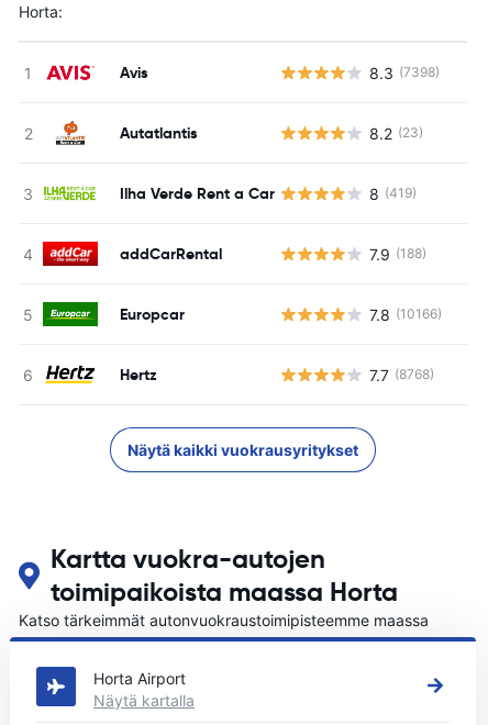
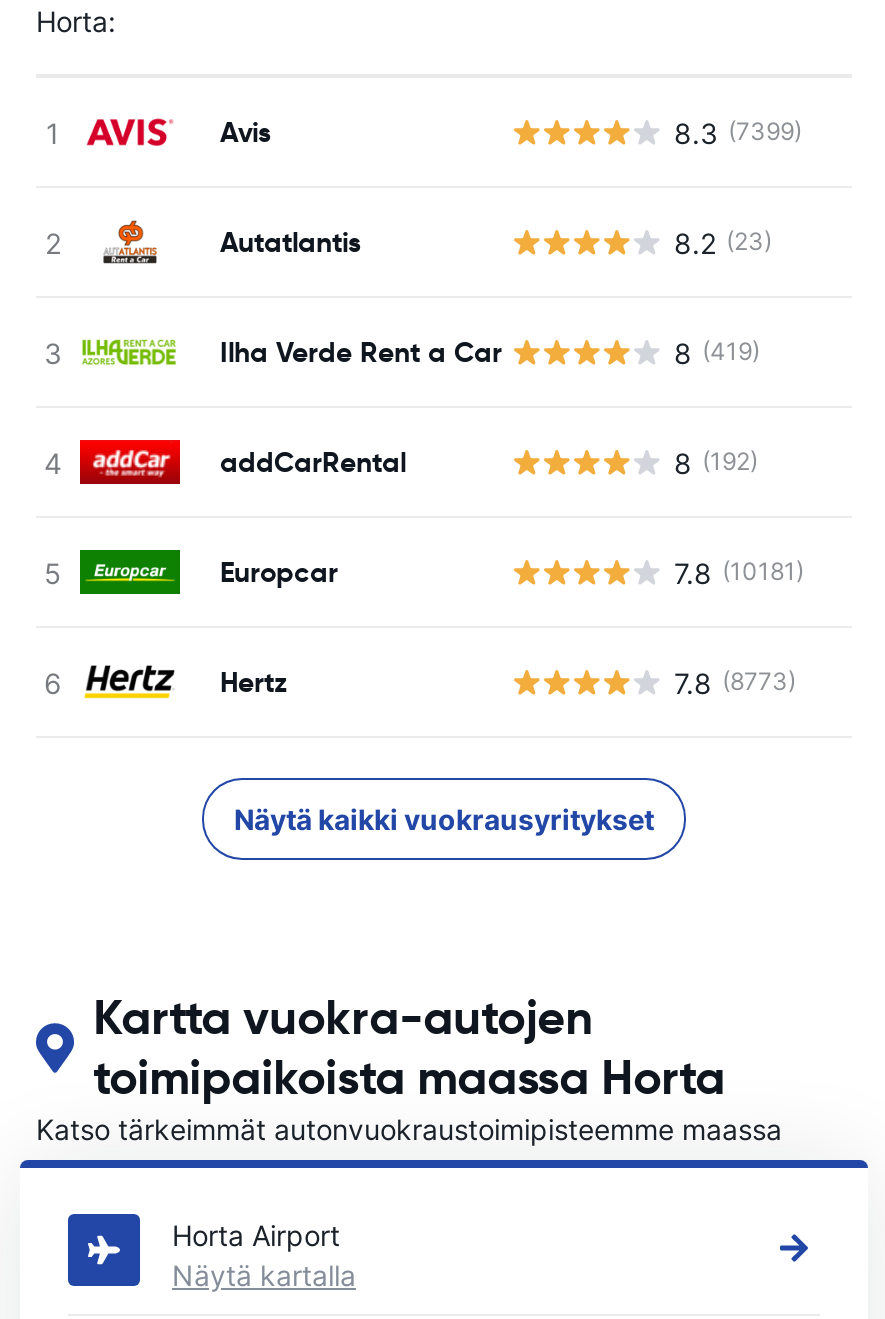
- 8.3 (7398)
+ 8.3 (7399)

- 7.9 (188)
+ 8 (192)

- 7.8 (10166)
+ 7.8 (10181)

- 7.7 (8768)
+ 7.8 (8773)
